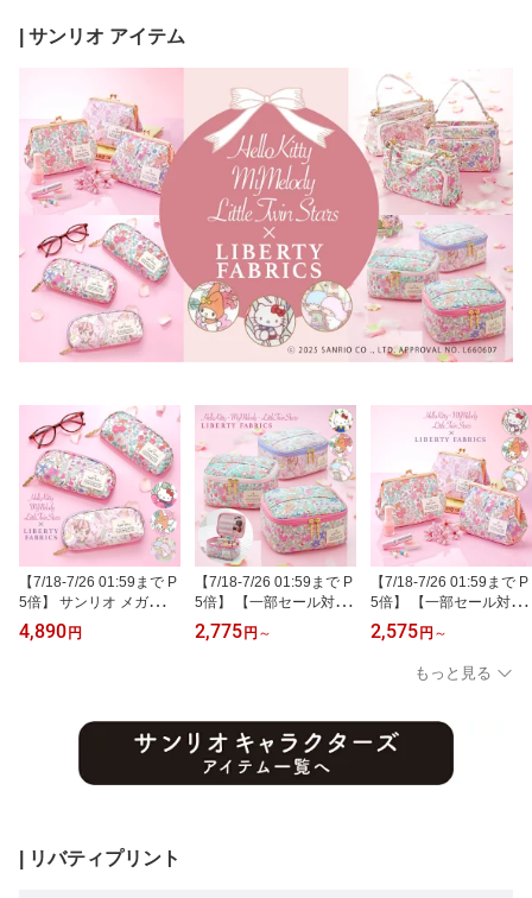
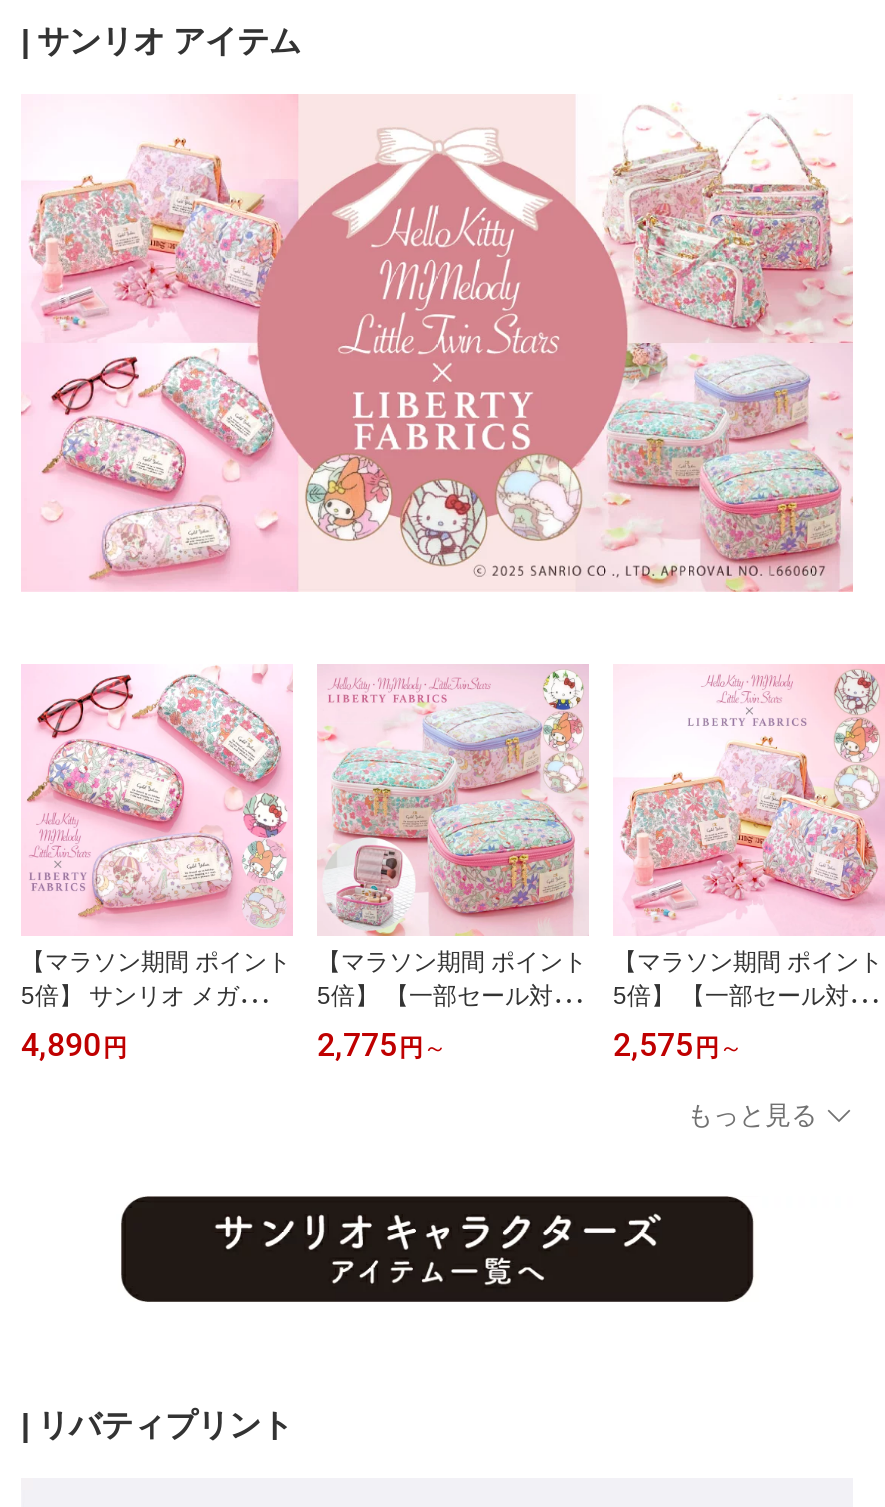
- 【7/18-7/26 01:59まで P
+ 【マラソン期間 ポイント

- 【7/18-7/26 01:59まで P
+ 【マラソン期間 ポイント

- 【7/18-7/26 01:59まで P
+ 【マラソン期間 ポイント
